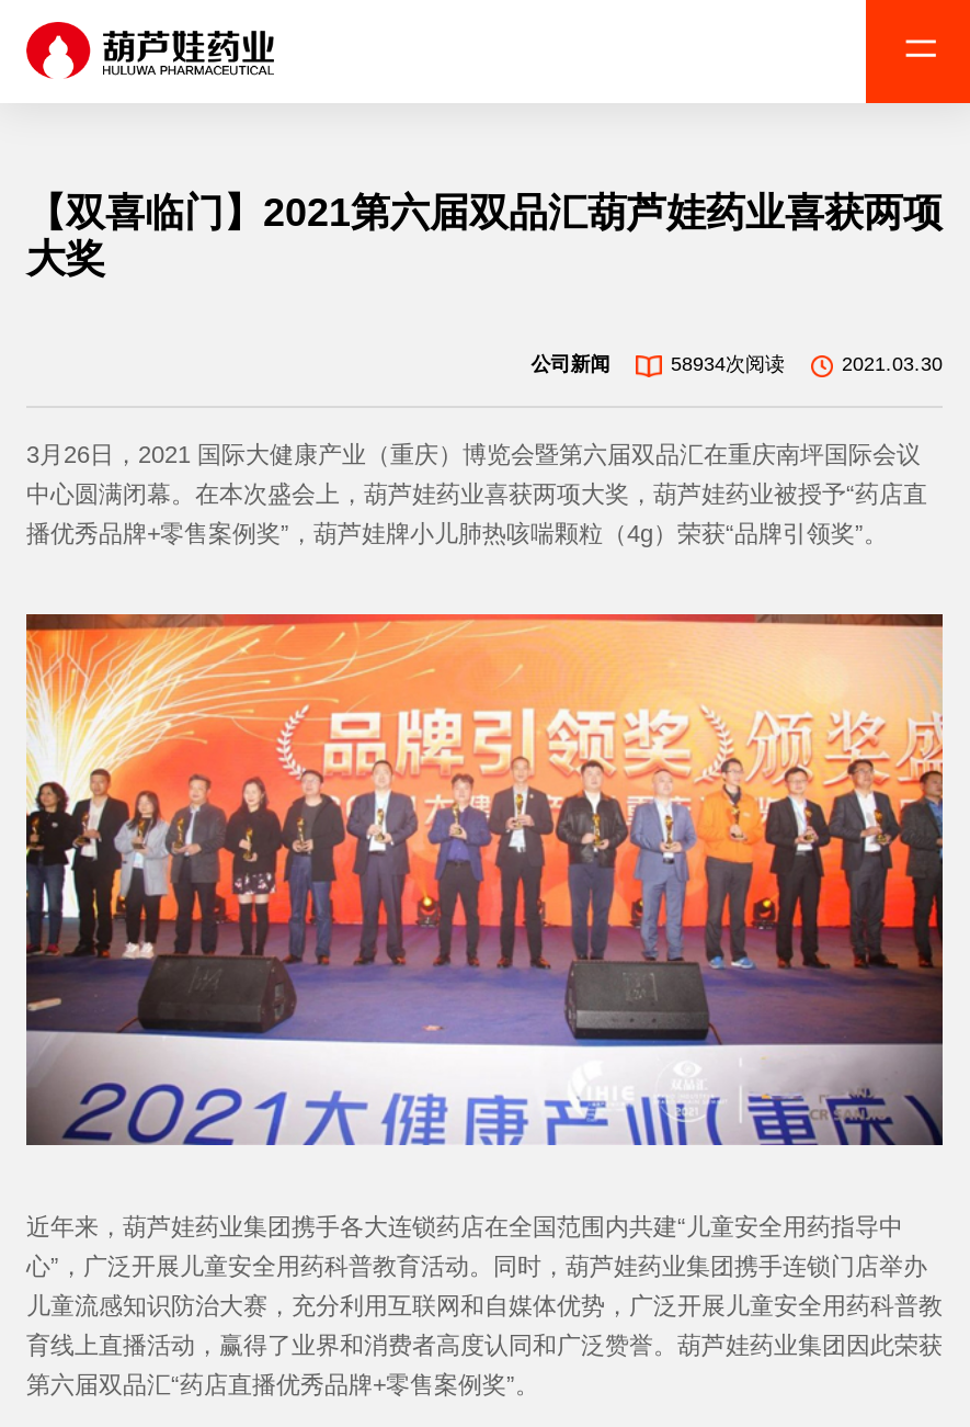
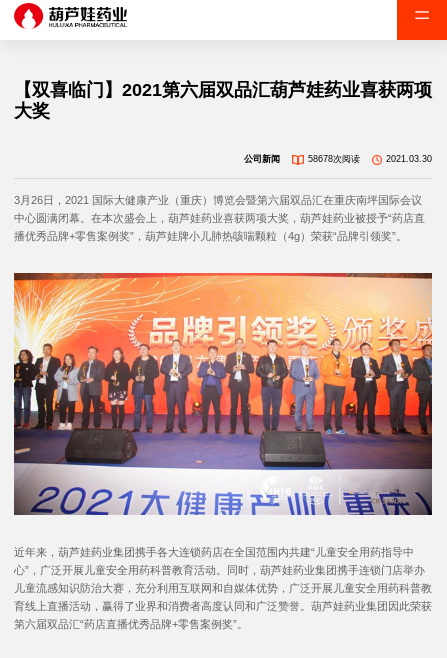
- 58934次阅读
+ 58678次阅读
